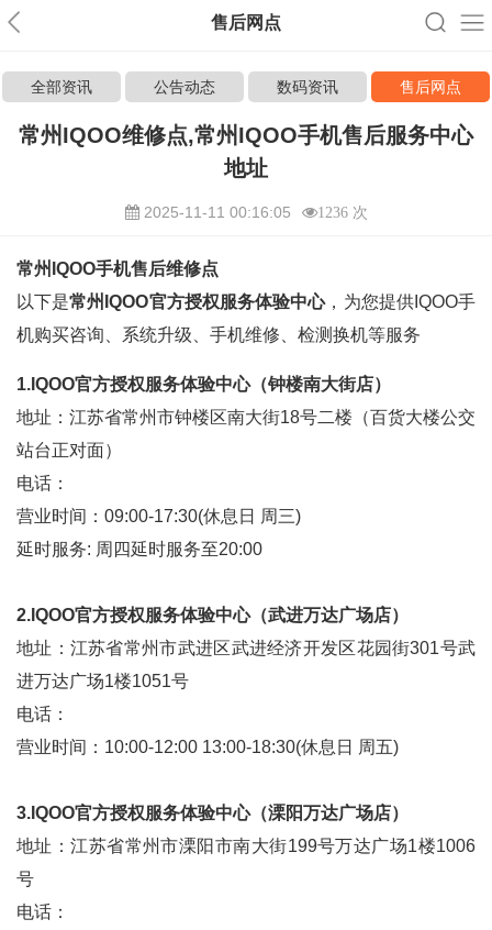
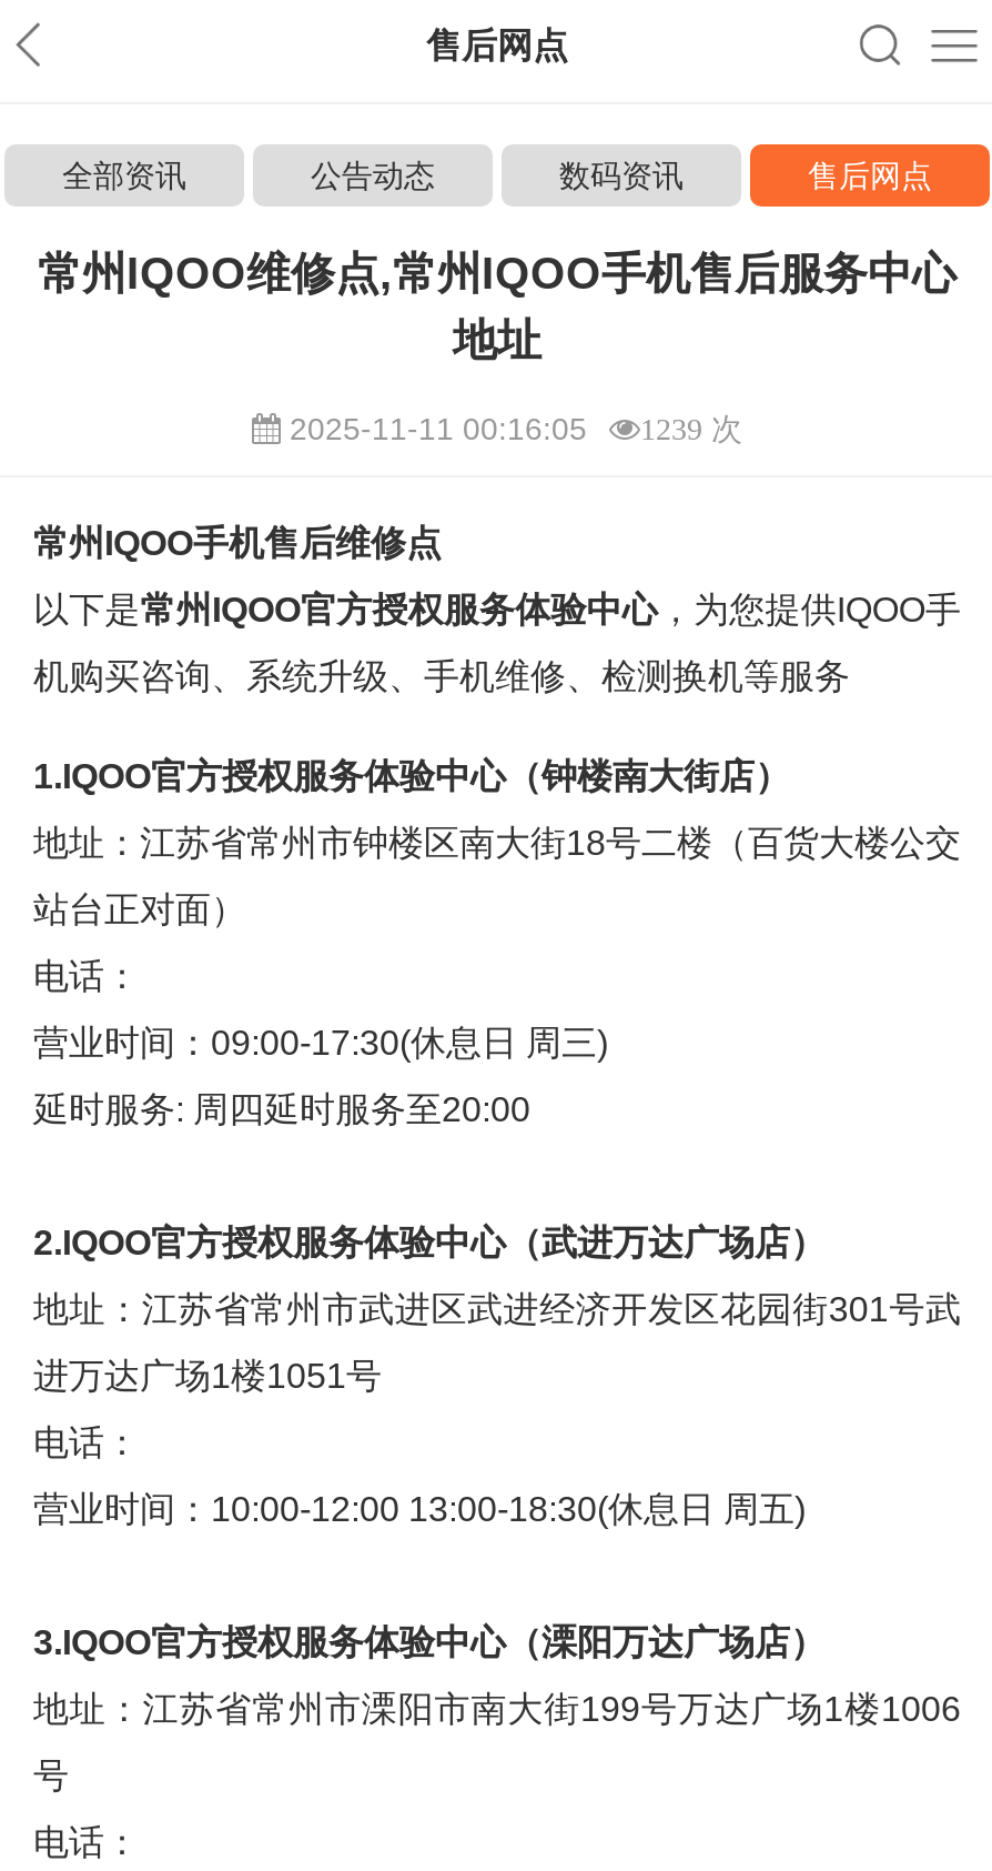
- 2025-11-11 00:16:05 1236 次
+ 2025-11-11 00:16:05 1239 次
